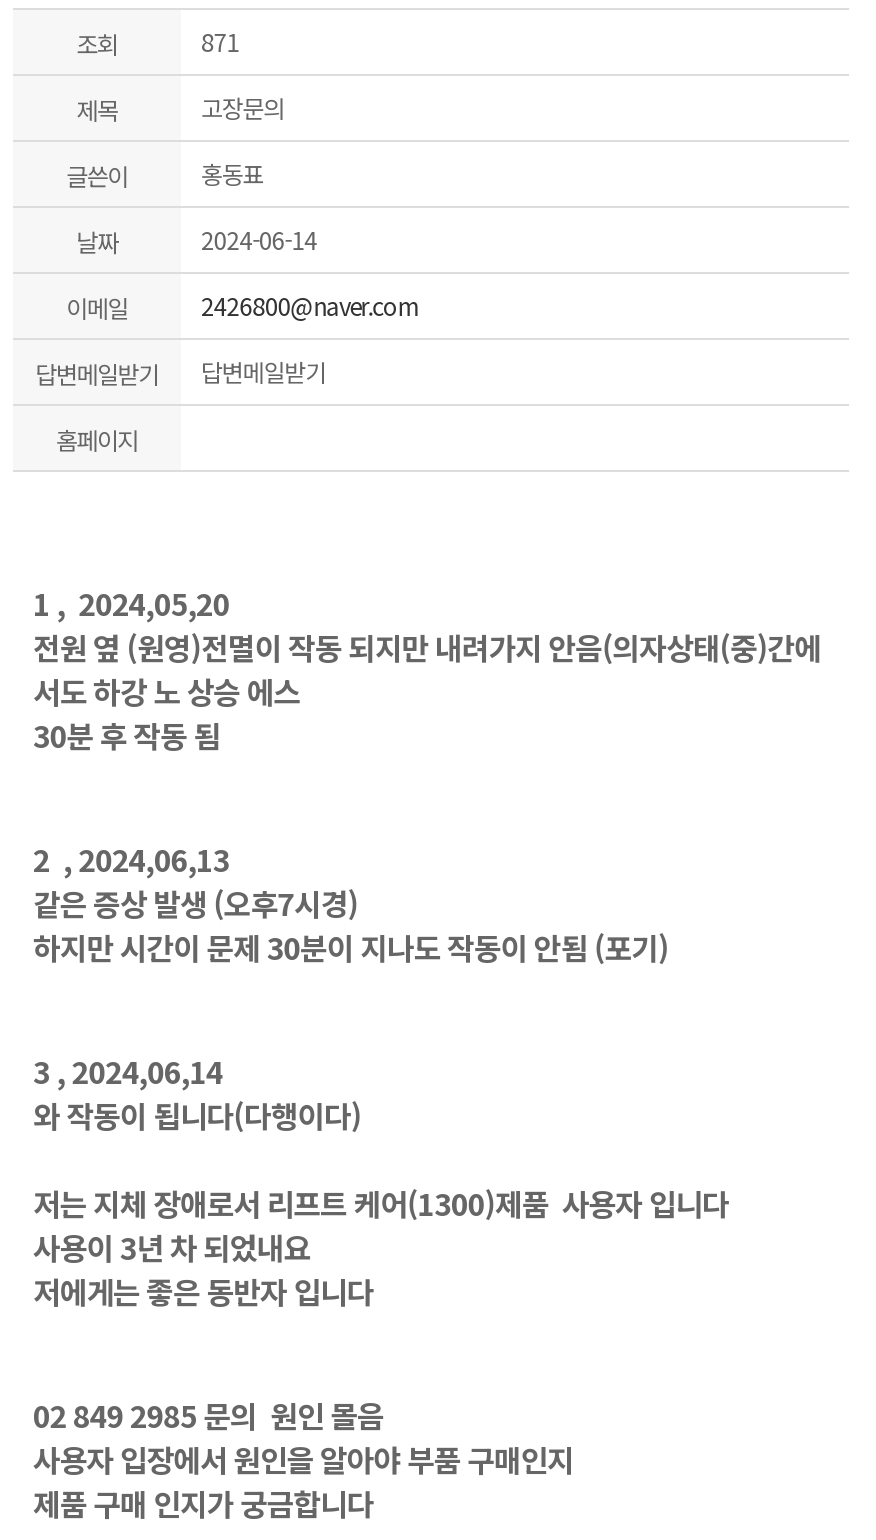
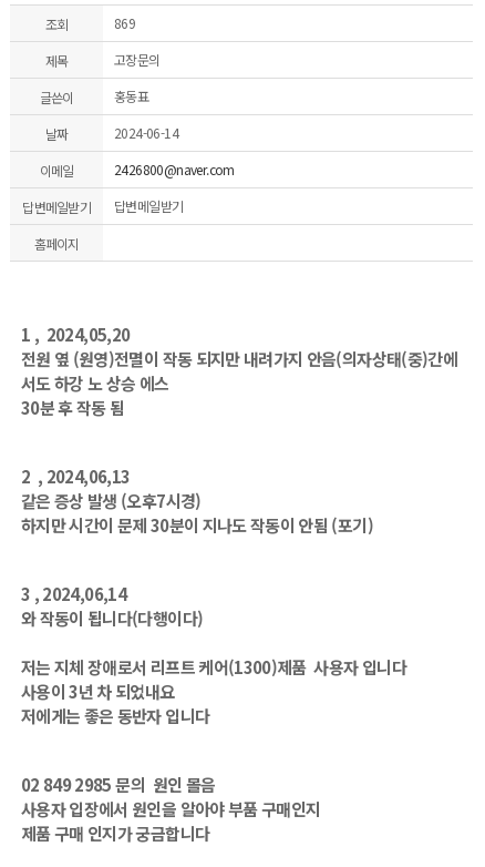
- 871
+ 869
